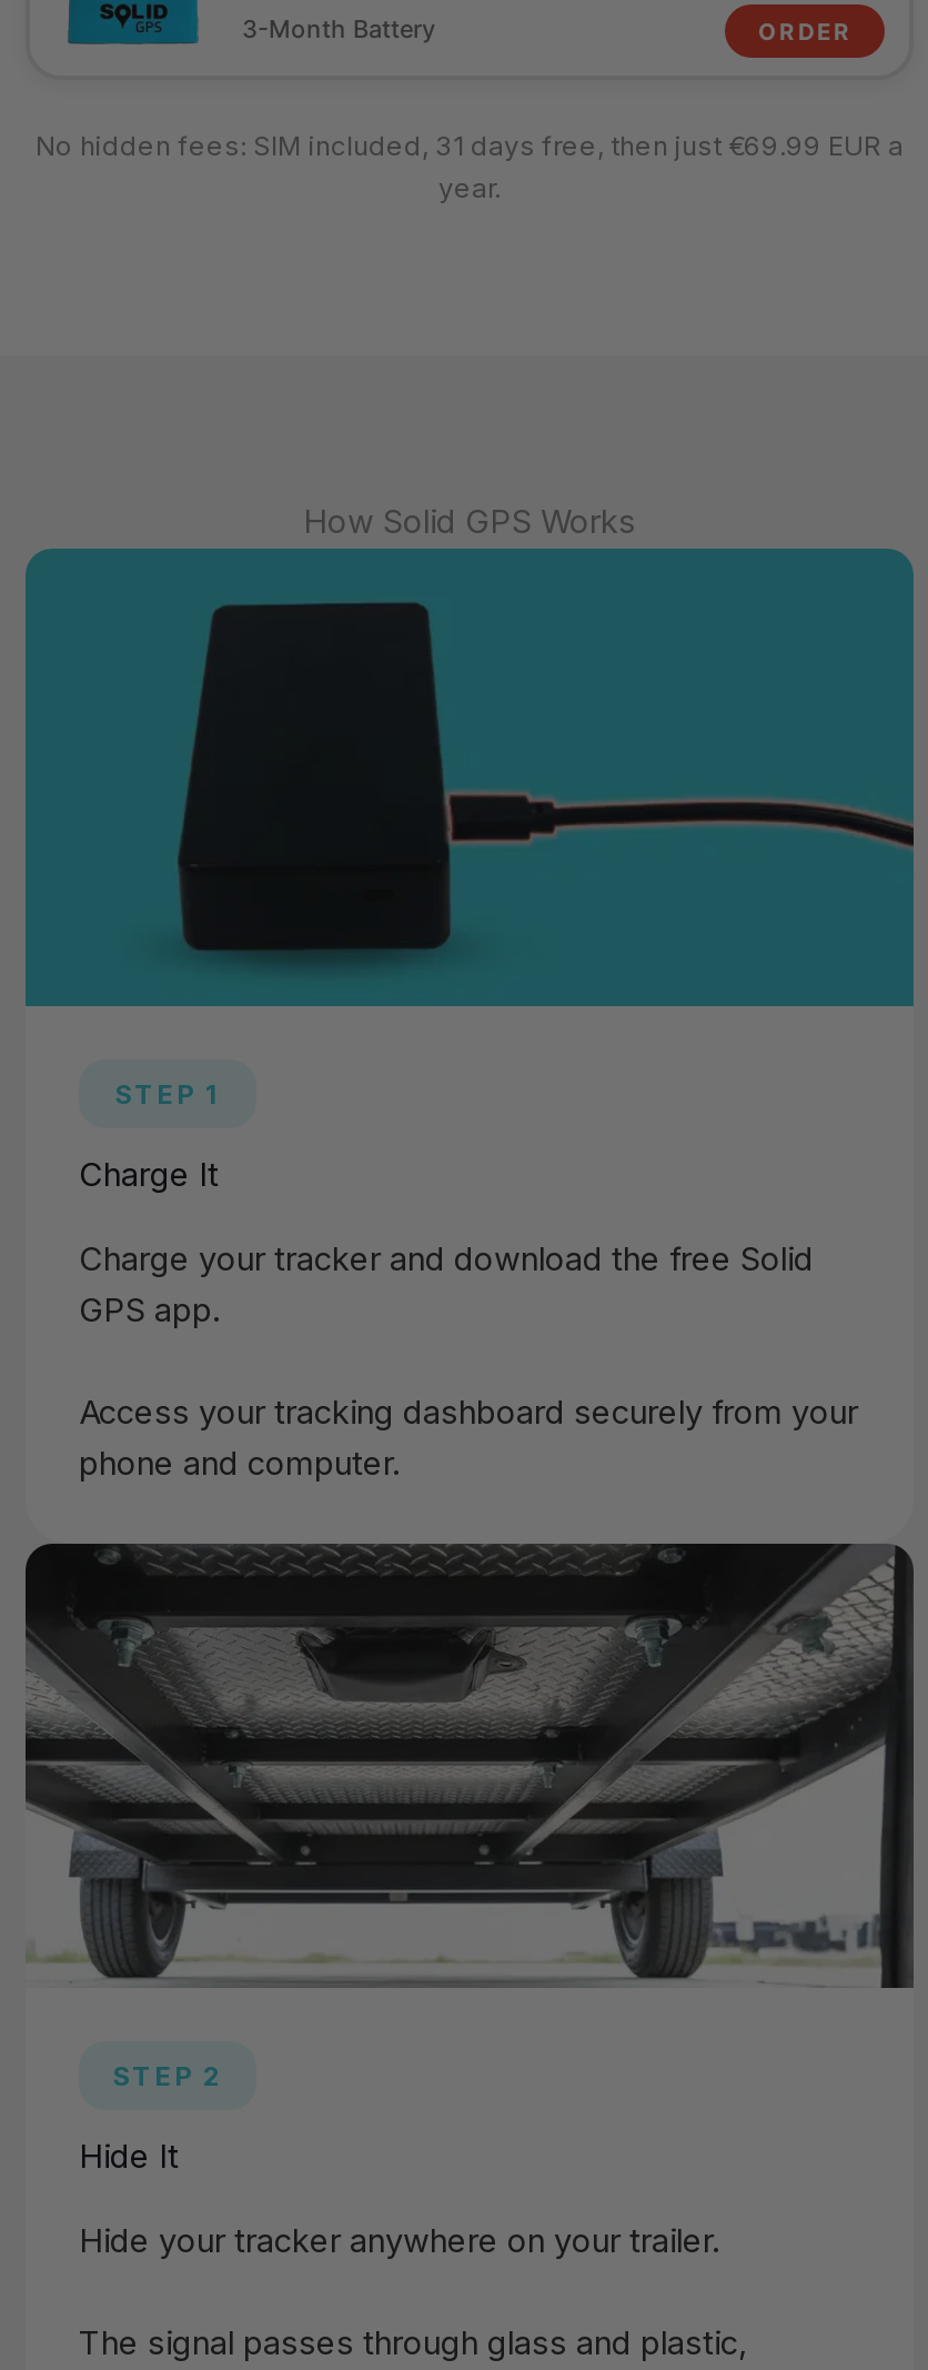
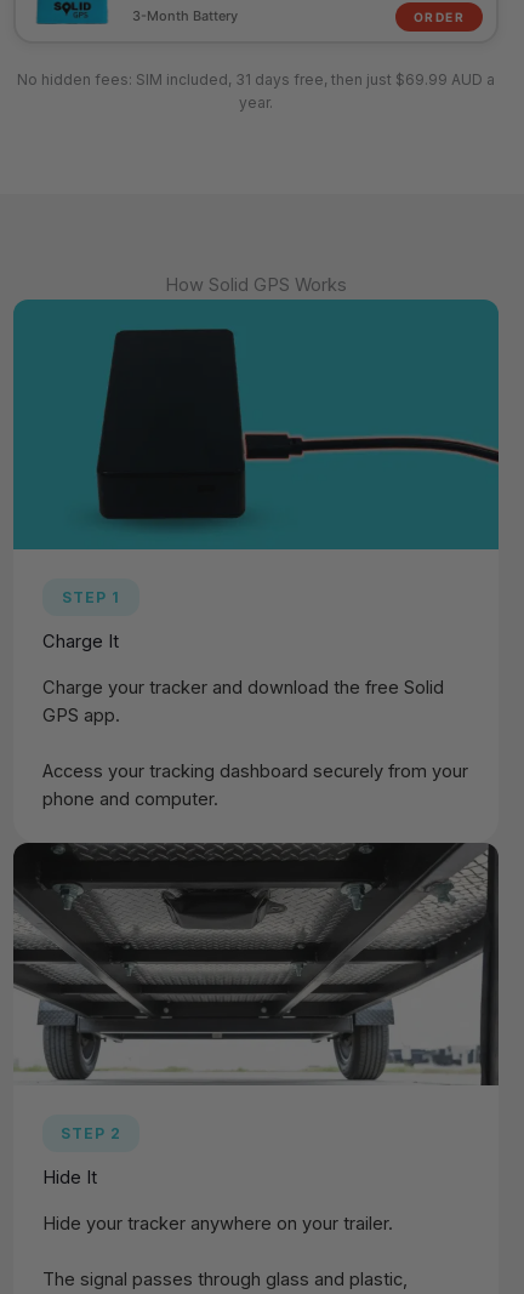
- No hidden fees: SIM included, 31 days free, then just €69.99 EUR a
+ No hidden fees: SIM included, 31 days free, then just $69.99 AUD a
